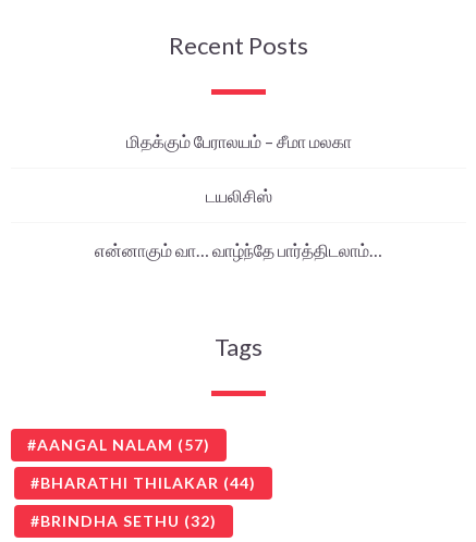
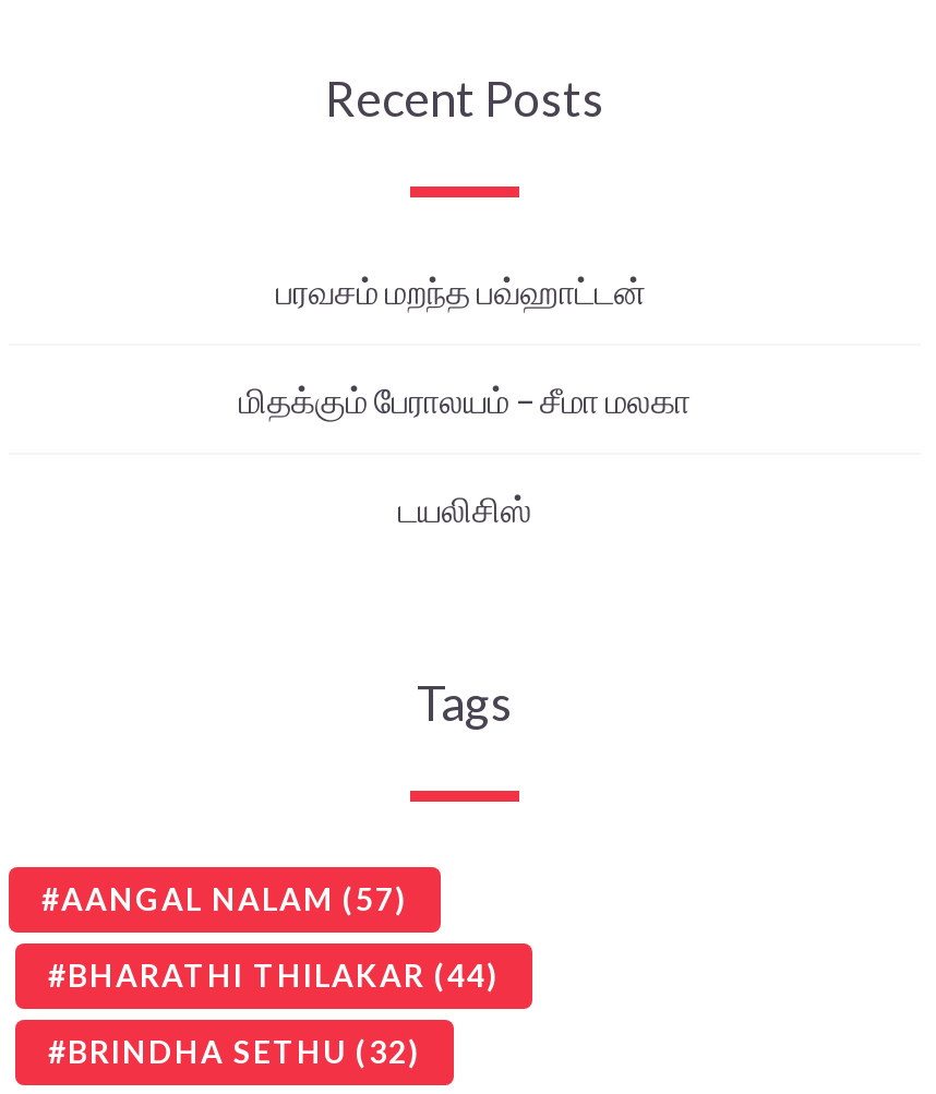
+ பரவசம் மறந்த பவ்ஹாட்டன்

moved down: மிதக்கும் பேராலயம் – சீமா மலகா | டயலிசிஸ்

- என்னாகும் வா… வாழ்ந்தே பார்த்திடலாம்…
